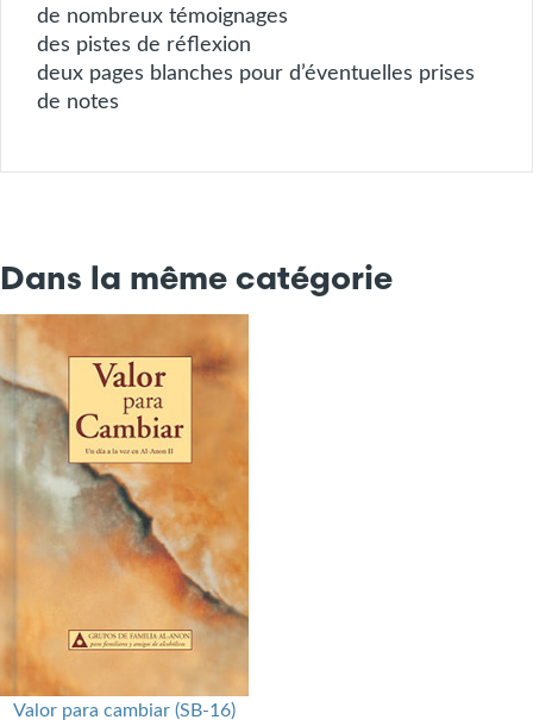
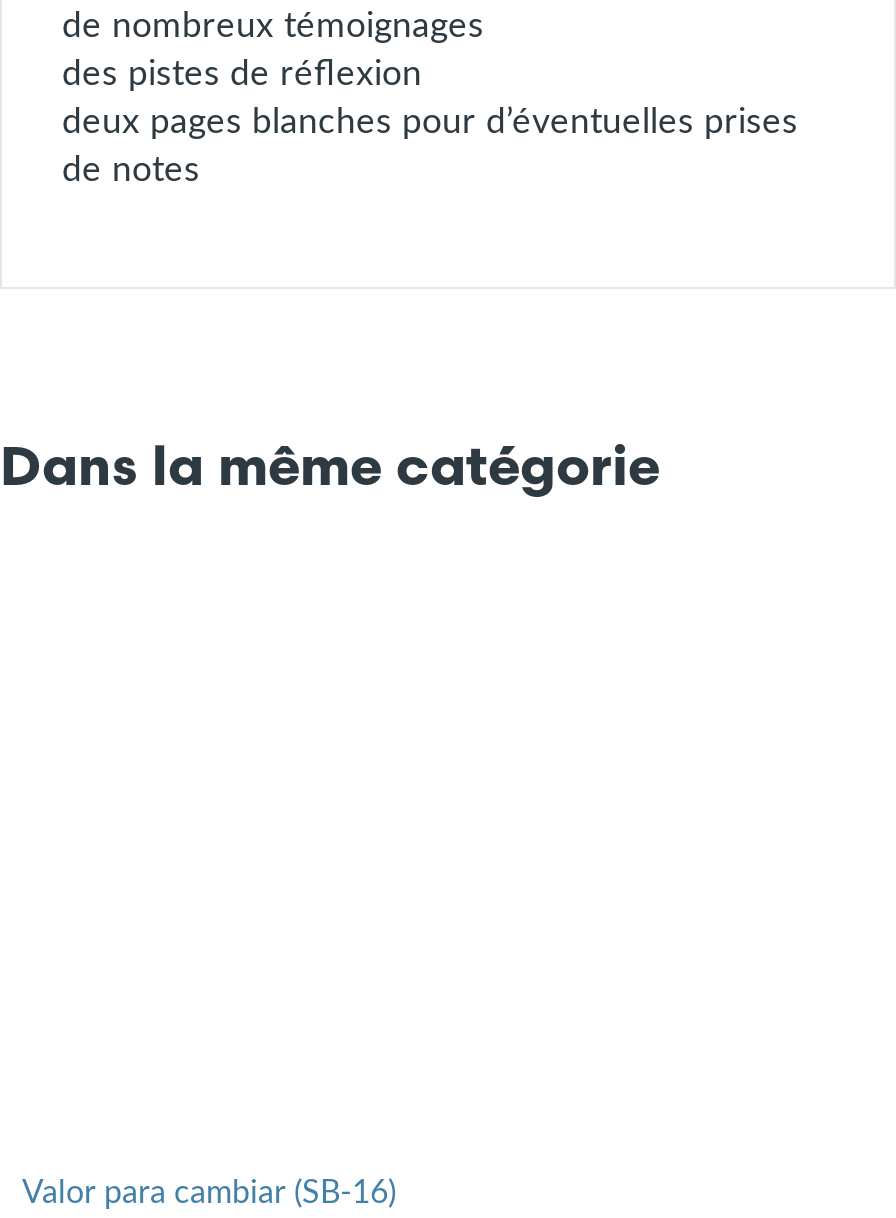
- [image]
